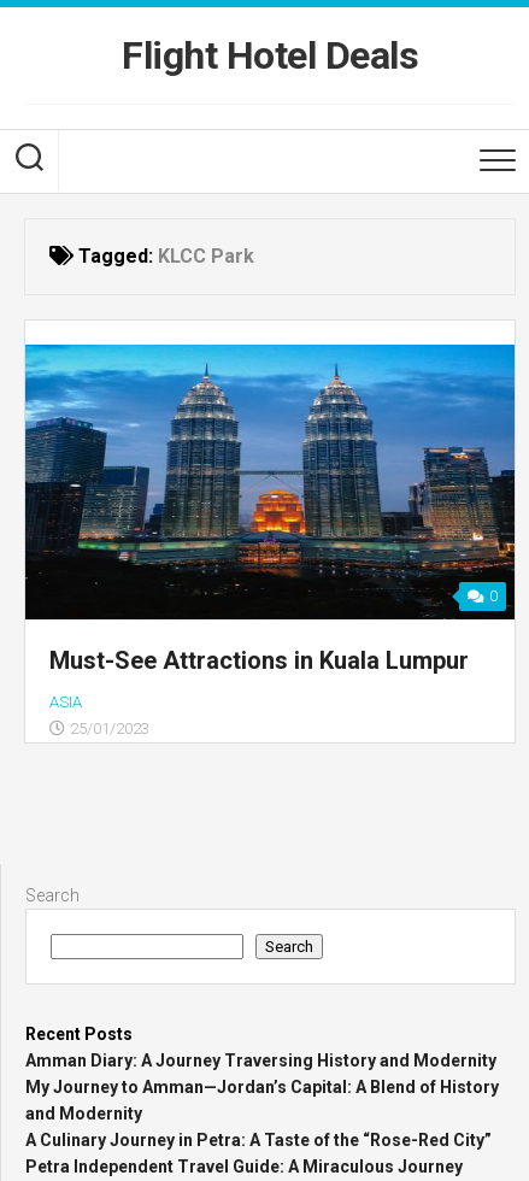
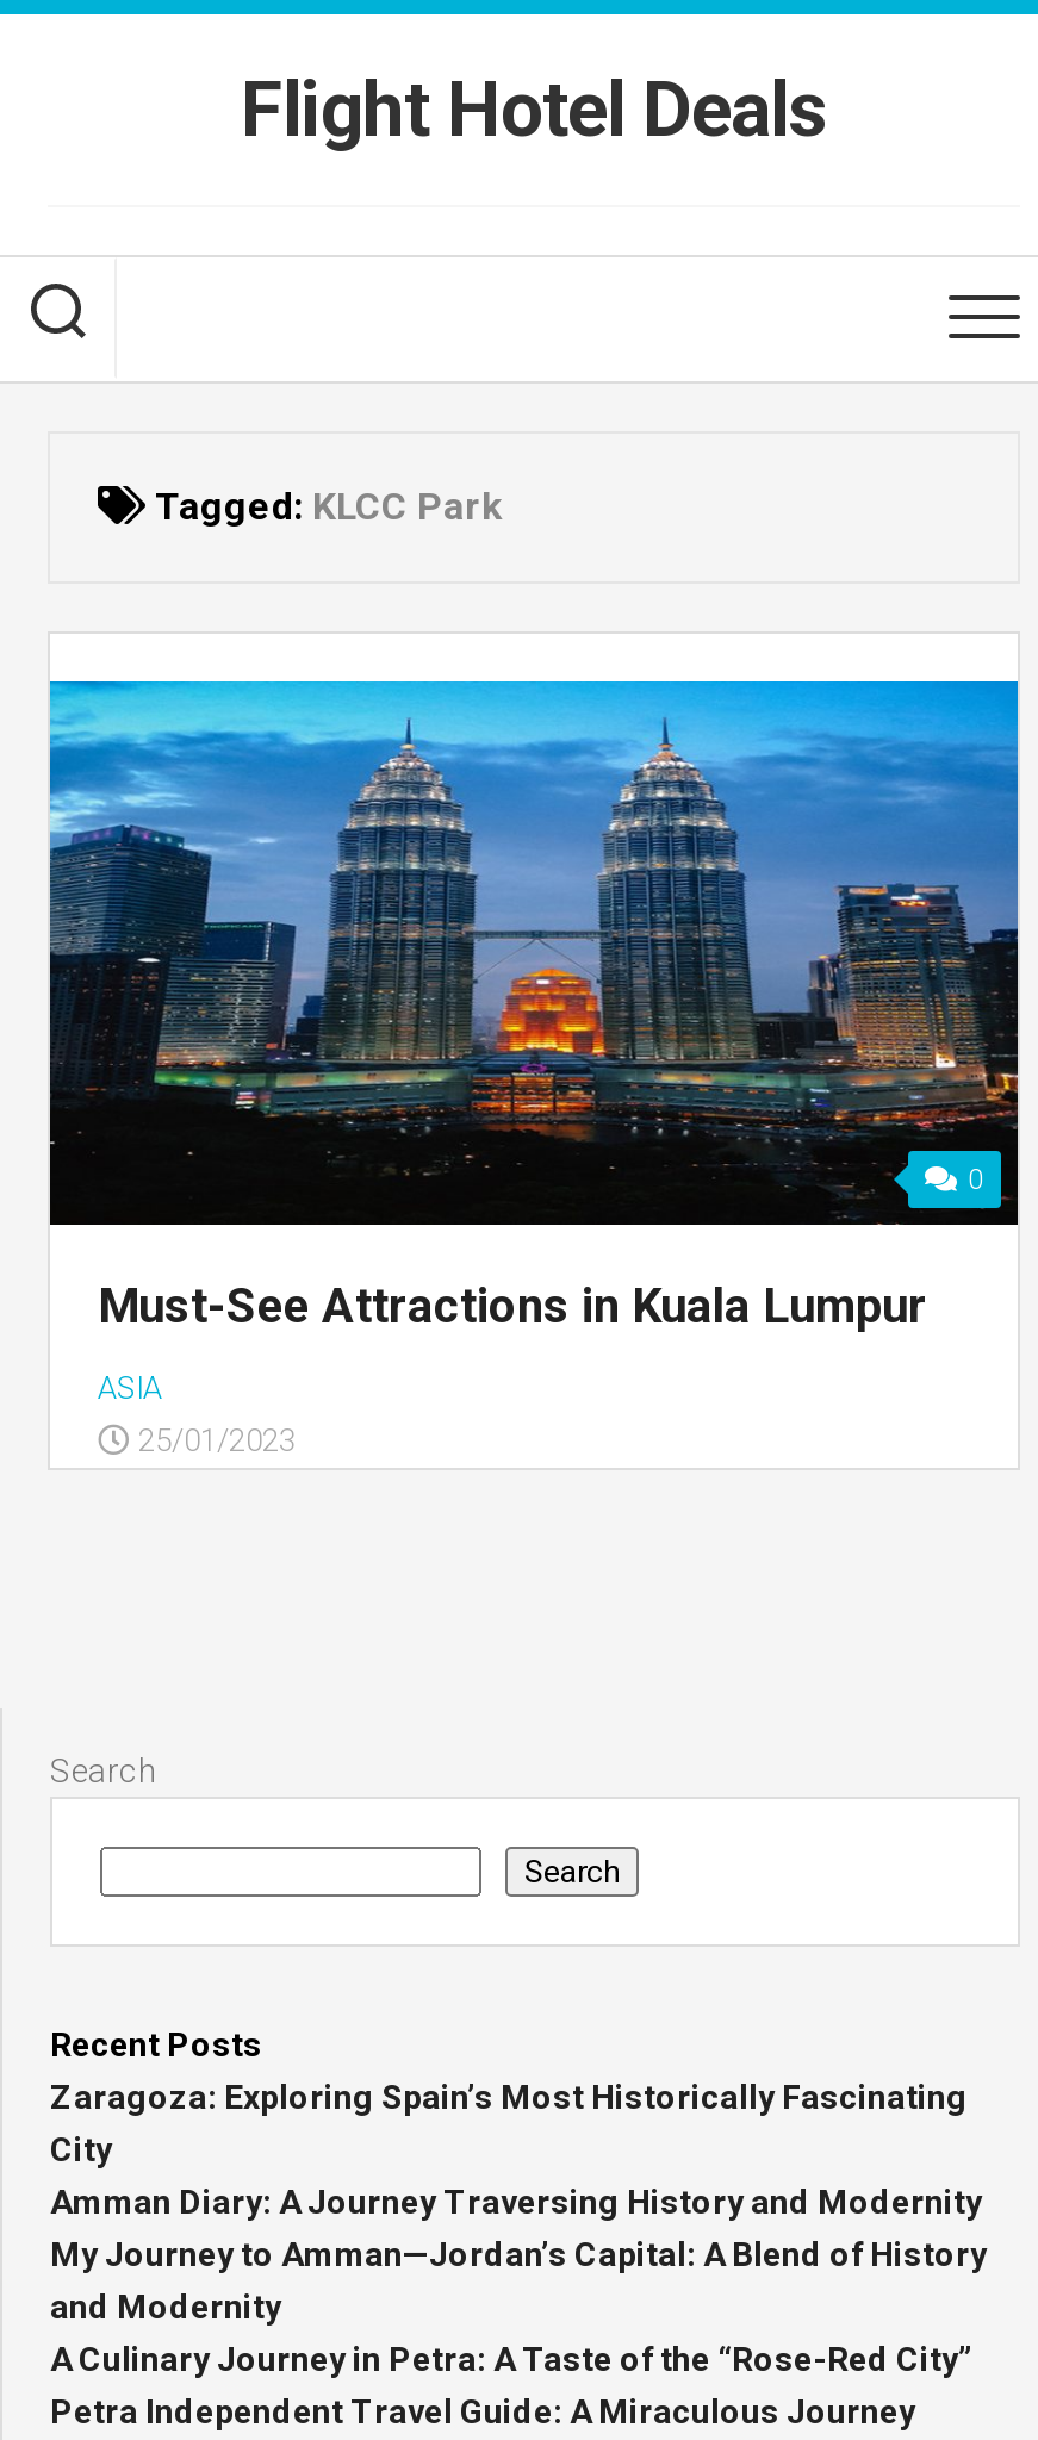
+ Zaragoza: Exploring Spain’s Most Historically Fascinating
+ City
